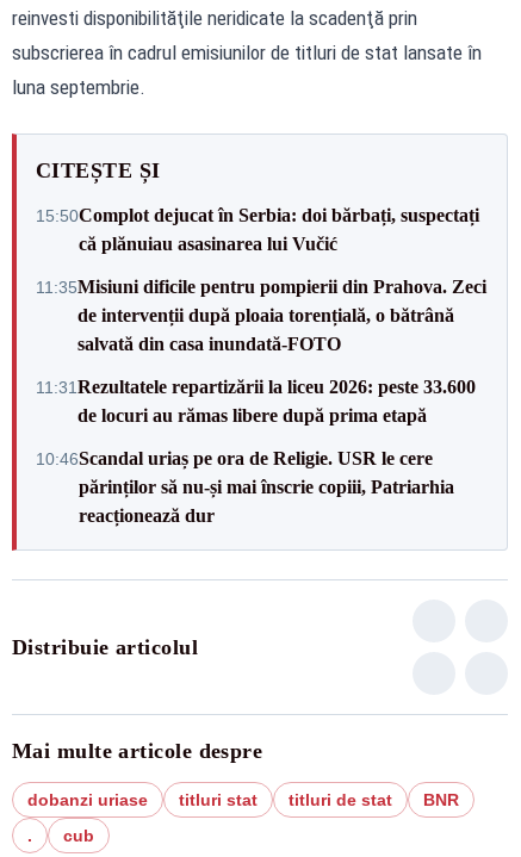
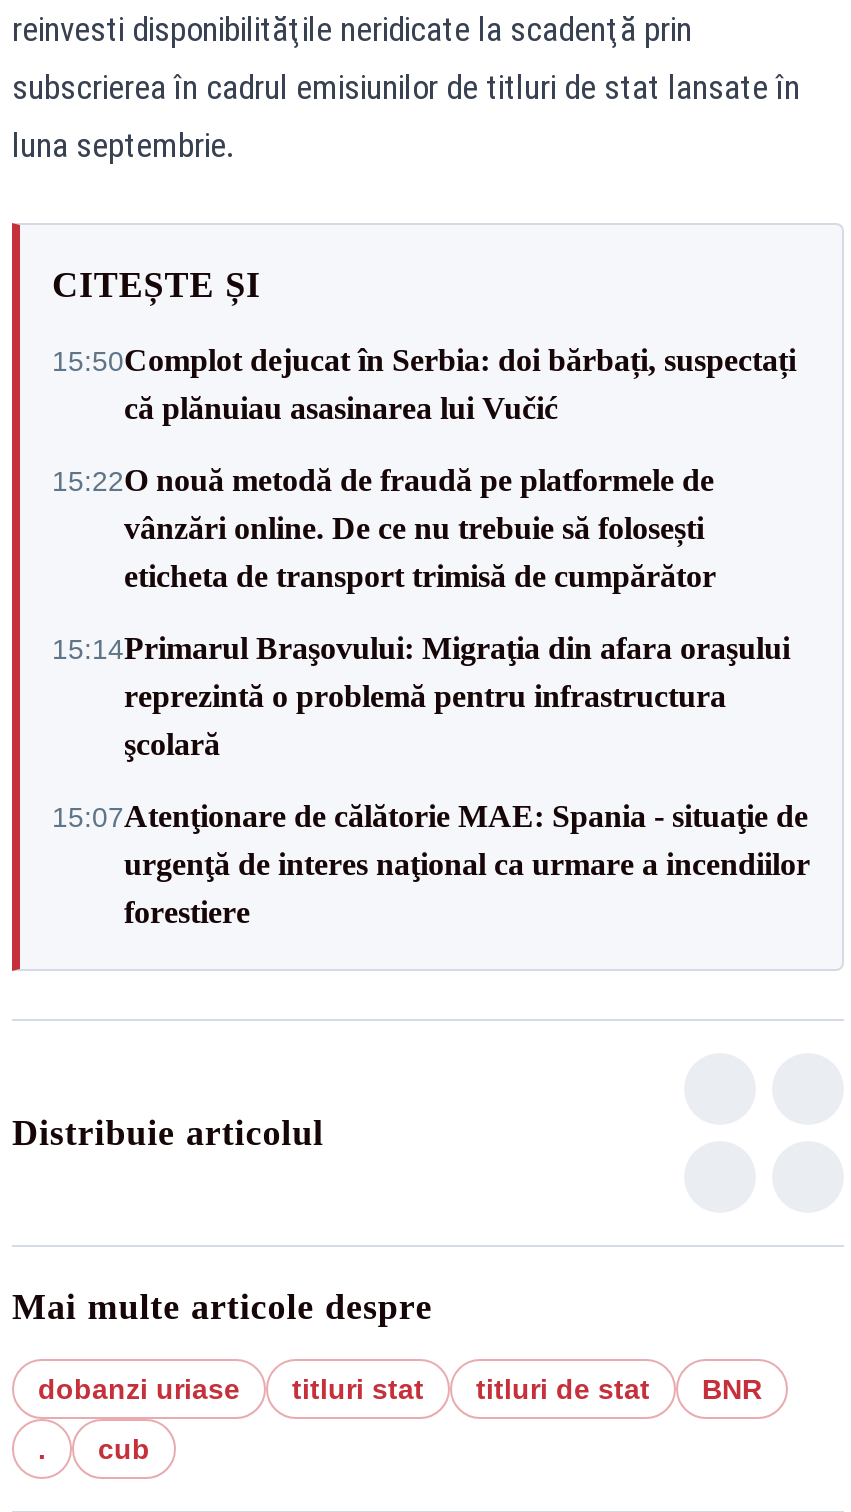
- 11:35Misiuni dificile pentru pompierii din Prahova. Zeci
- de intervenții după ploaia torențială, o bătrână
- salvată din casa inundată-FOTO
+ 15:22O nouă metodă de fraudă pe platformele de
+ vânzări online. De ce nu trebuie să folosești
+ eticheta de transport trimisă de cumpărător

- 11:31 Rezultatele repartizării la liceu 2026: peste 33.600
- de locuri au rămas libere după prima etapă
+ 15:14Primarul Braşovului: Migraţia din afara oraşului
+ reprezintă o problemă pentru infrastructura
+ şcolară

- 10:46Scandal uriaș pe ora de Religie. USR le cere
- părinților să nu-și mai înscrie copiii, Patriarhia
- reacționează dur
+ 15:07Atenţionare de călătorie MAE: Spania - situaţie de
+ urgenţă de interes naţional ca urmare a incendiilor
+ forestiere
